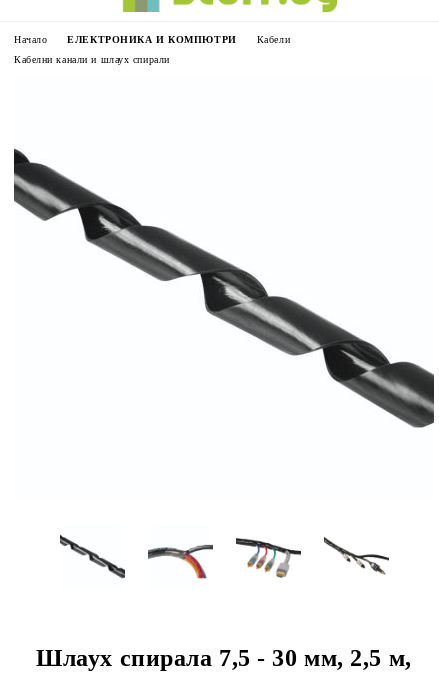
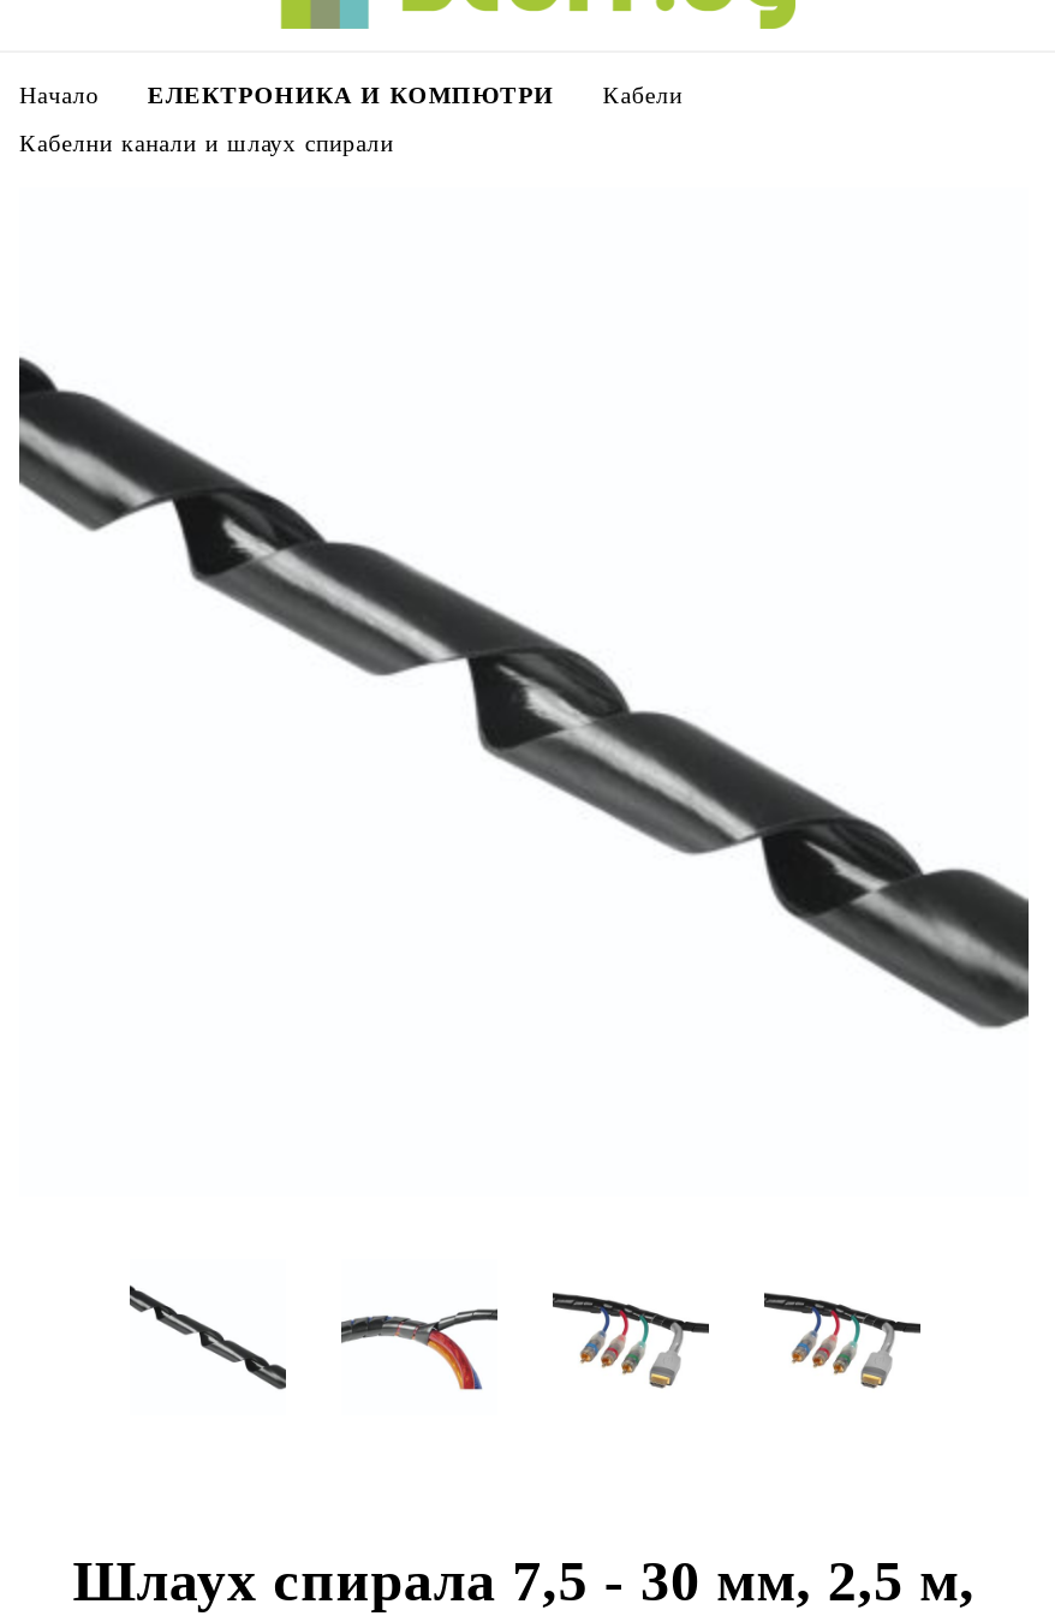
- [image]
+ [image]
